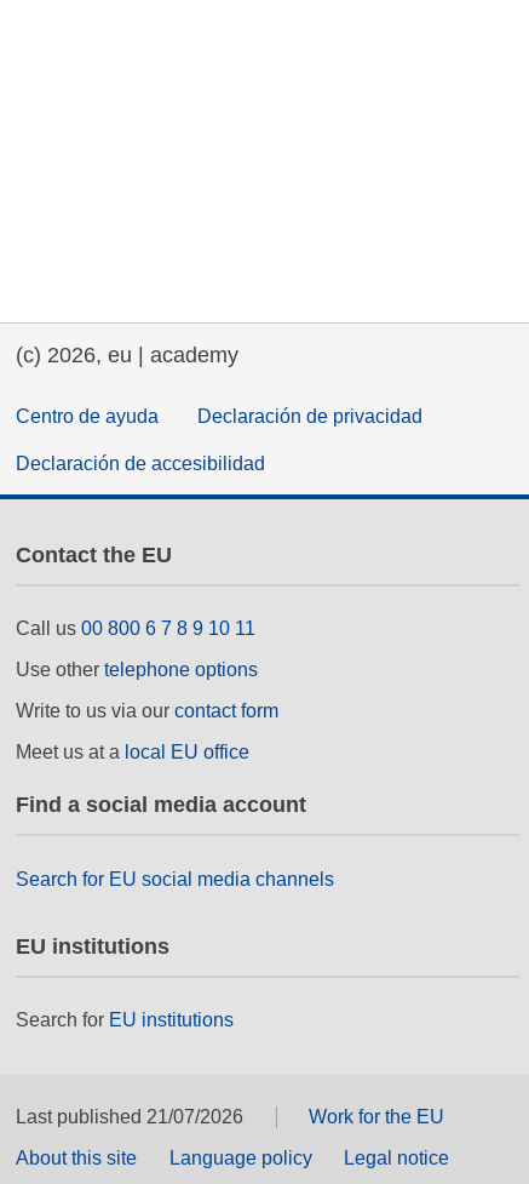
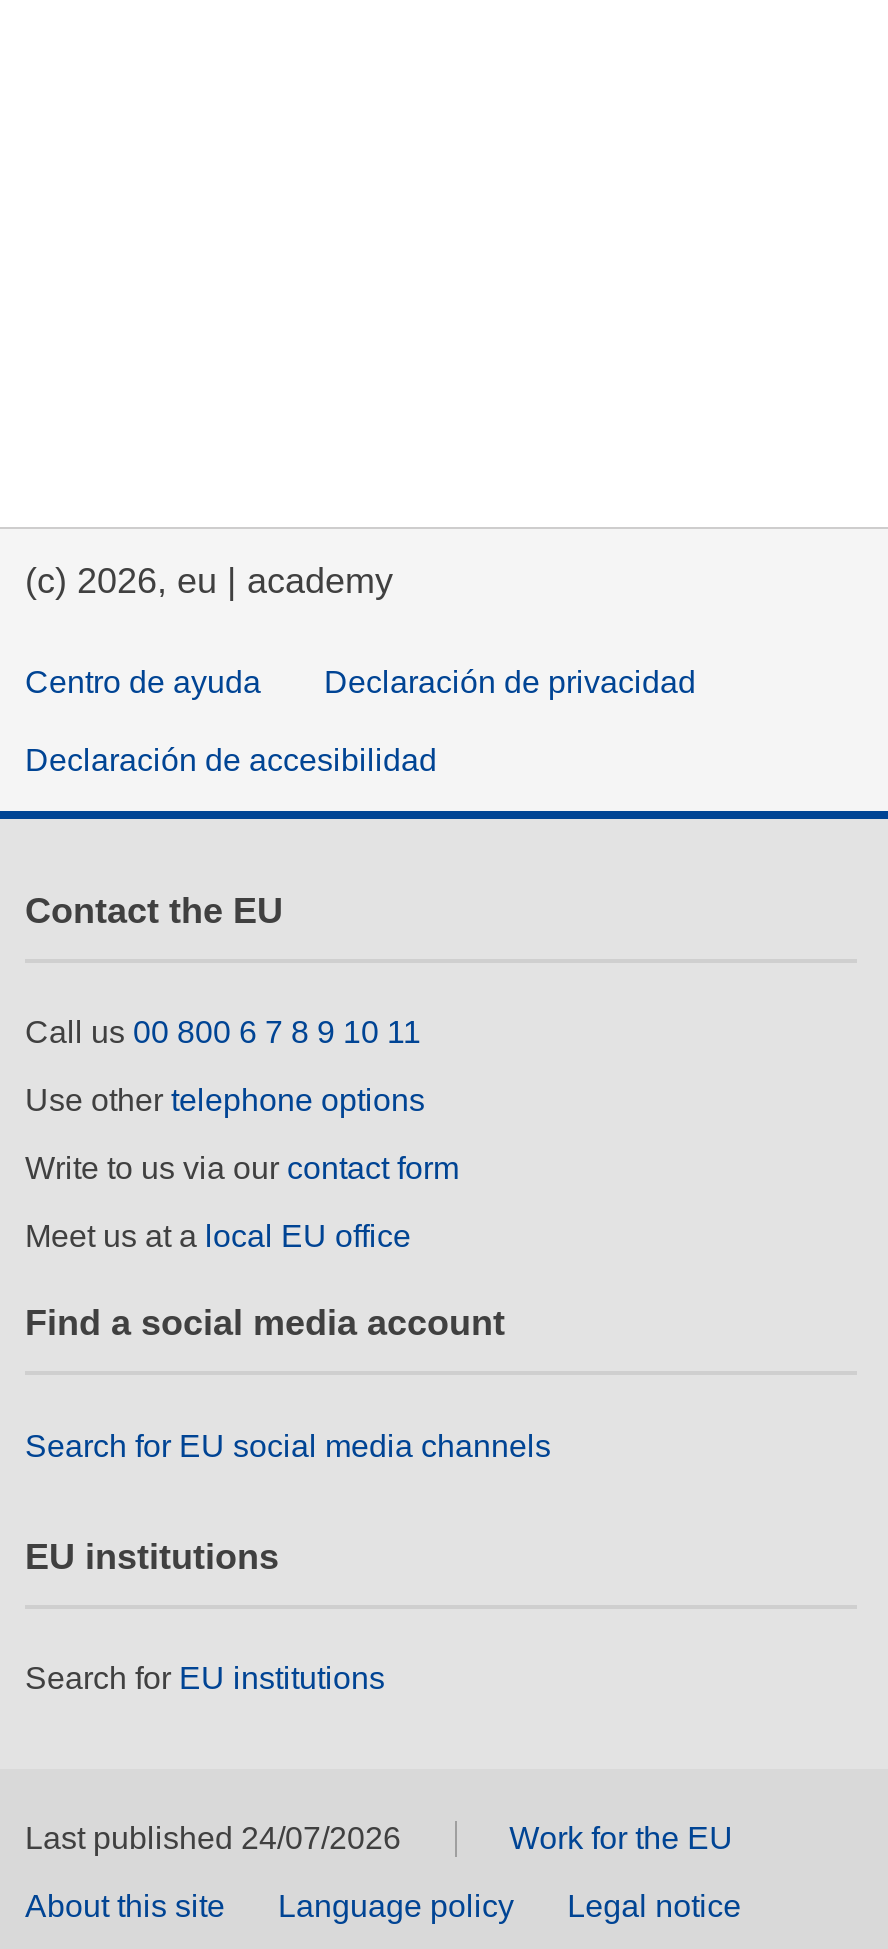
- Last published 21/07/2026
+ Last published 24/07/2026
